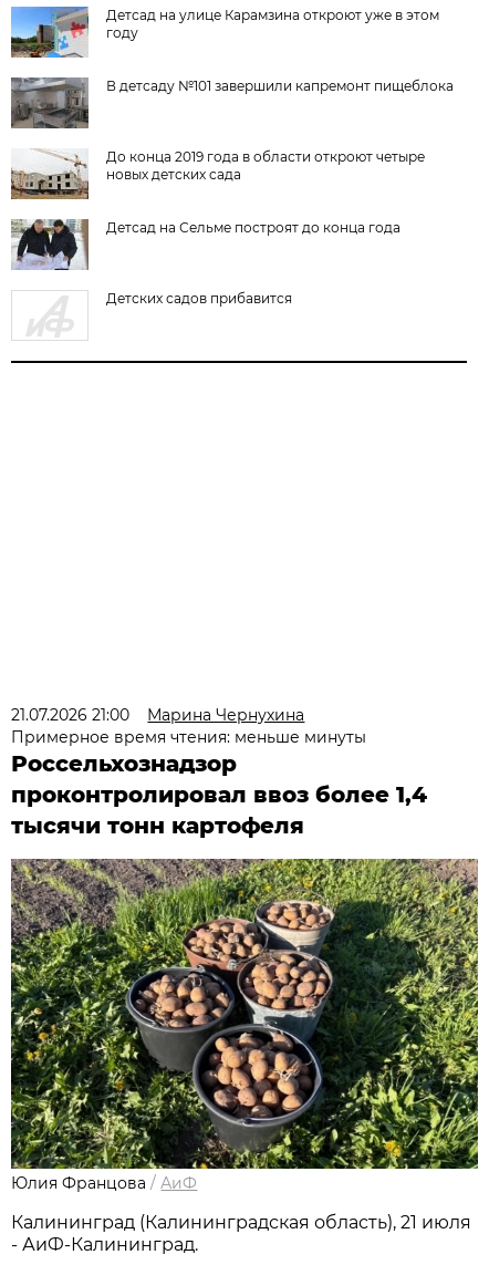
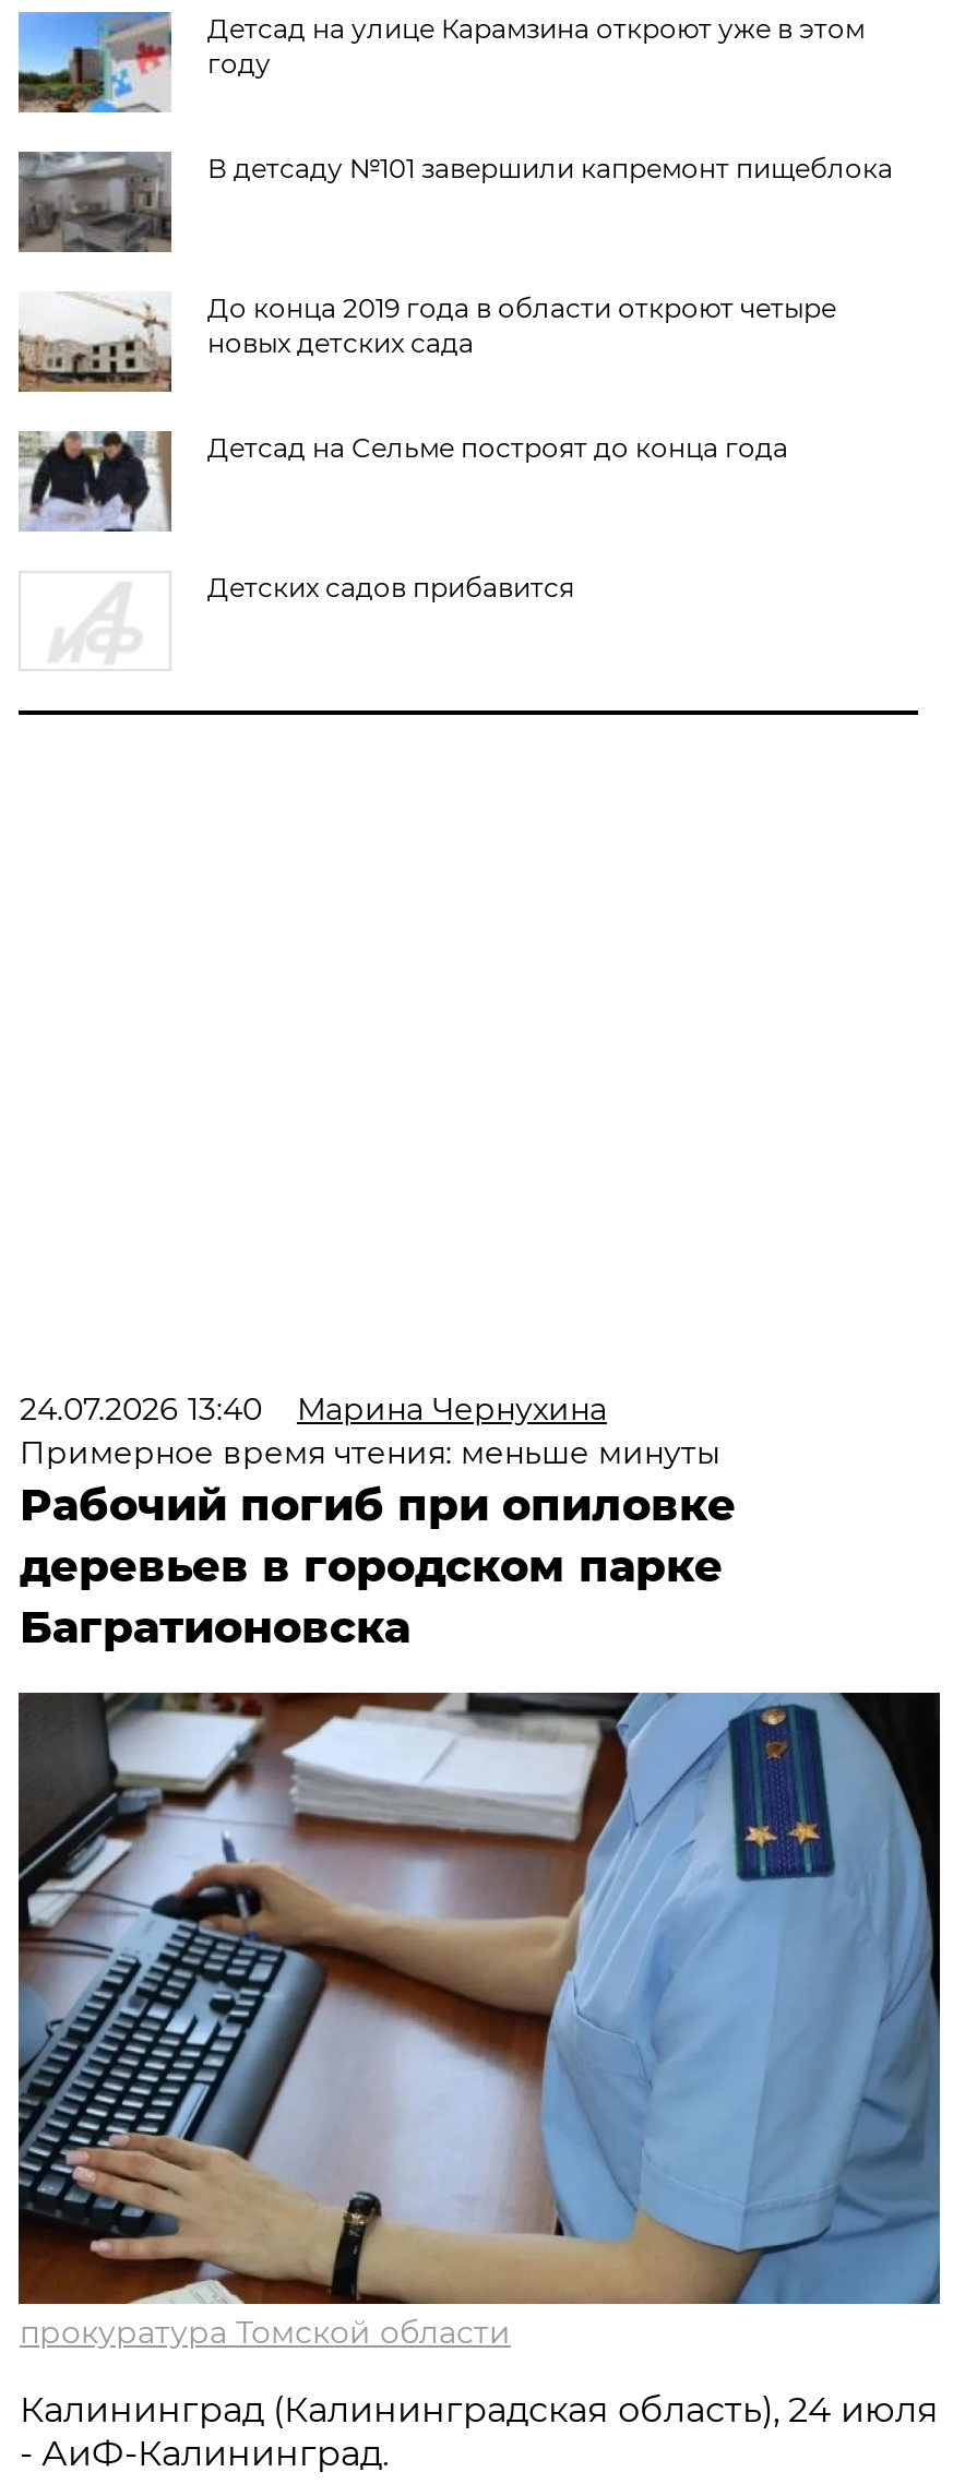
- 21.07.2026 21:00 Марина Чернухина
+ 24.07.2026 13:40 Марина Чернухина

- Россельхознадзор
- проконтролировал ввоз более 1,4
- тысячи тонн картофеля
+ Рабочий погиб при опиловке
+ деревьев в городском парке
+ Багратионовска

- [image]
- Юлия Францова / АиФ
+ [image]
+ прокуратура Томской области

- Калининград (Калининградская область), 21 июля
+ Калининград (Калининградская область), 24 июля
